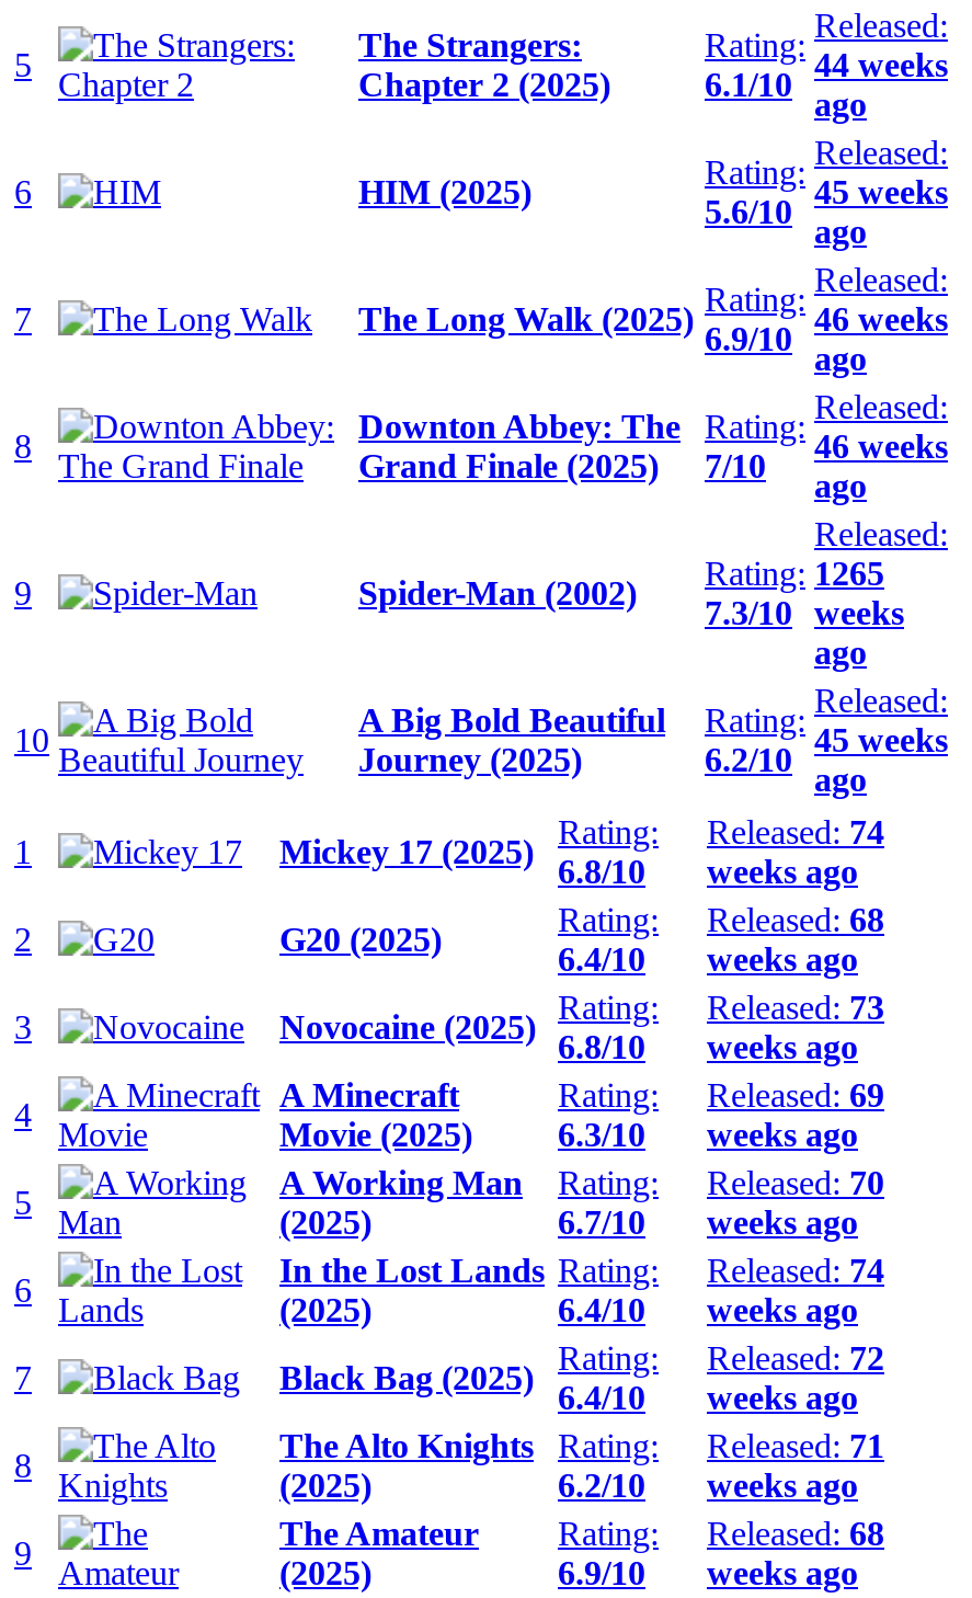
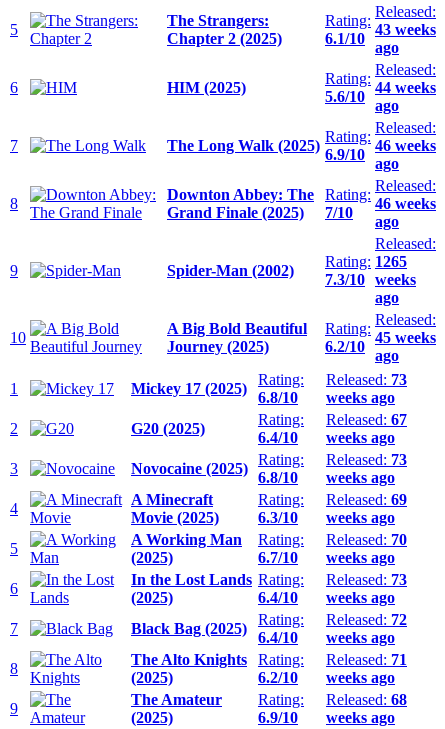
- 44 weeks
+ 43 weeks

- 45 weeks
+ 44 weeks

- Rating: Released: 74
+ Rating: Released: 73

- Rating: Released: 68
+ Rating: Released: 67

- In the Lost Lands Rating: Released: 74
+ In the Lost Lands Rating: Released: 73
